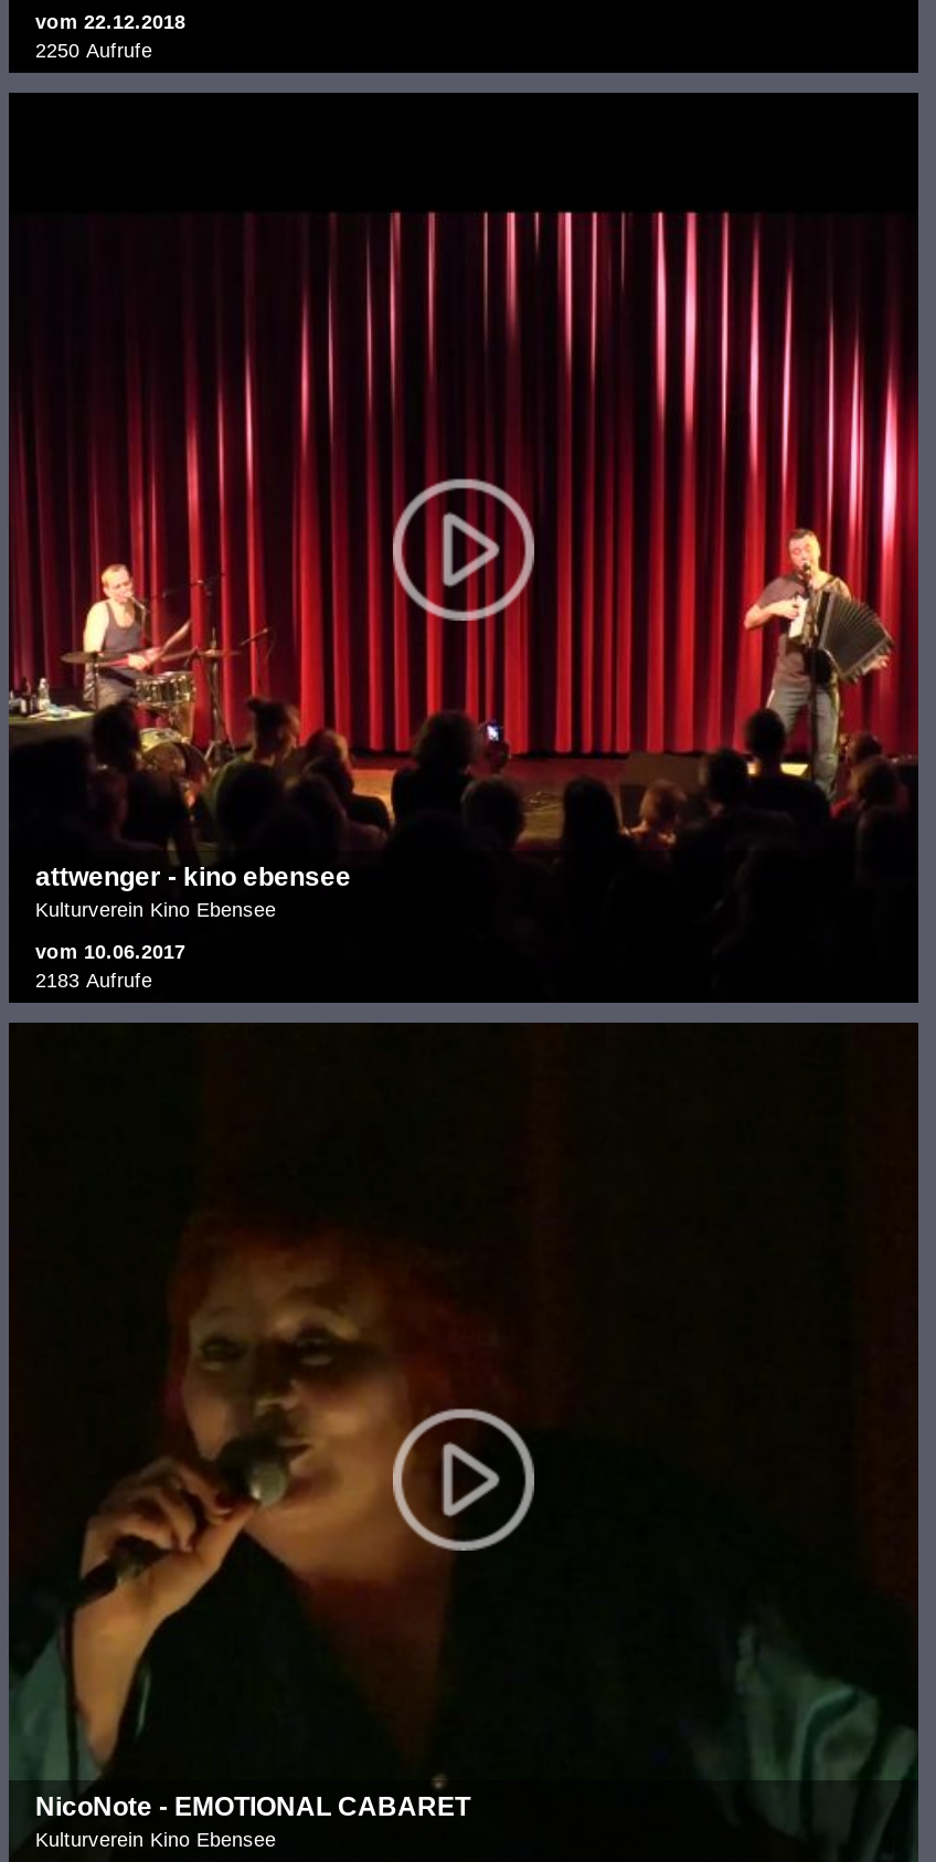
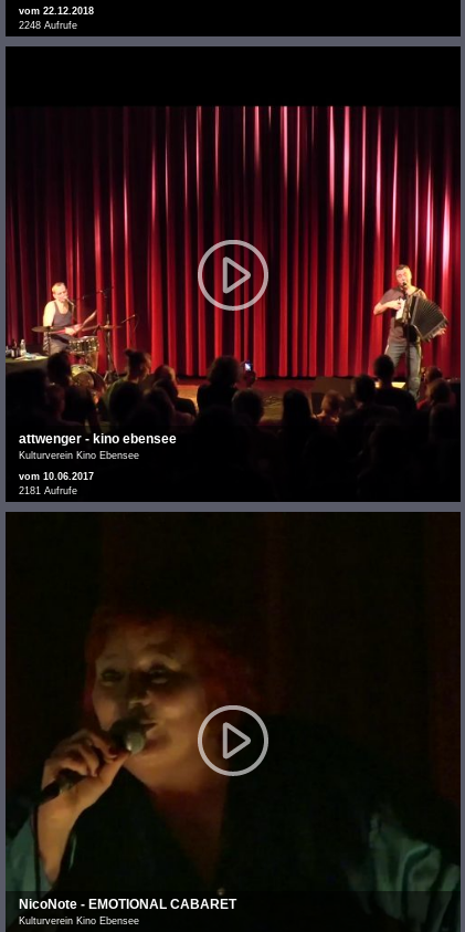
- 2250 Aufrufe
+ 2248 Aufrufe

- 2183 Aufrufe
+ 2181 Aufrufe
